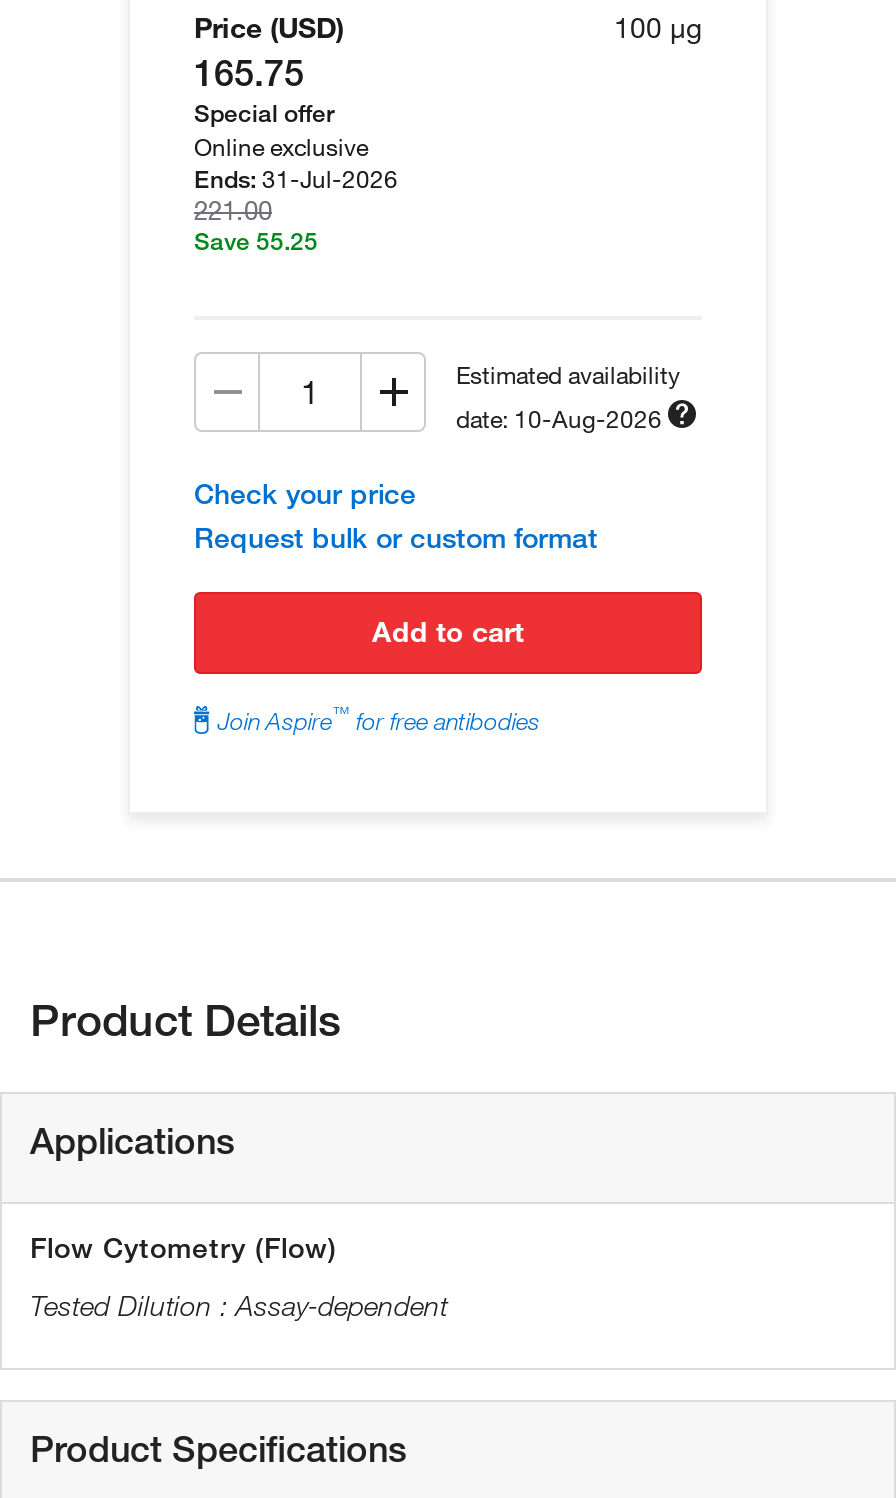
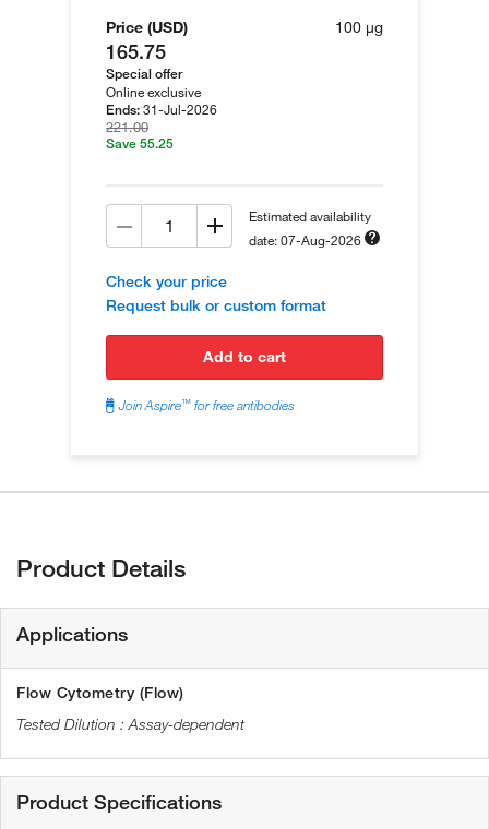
- date: 10-Aug-2026
+ date: 07-Aug-2026
